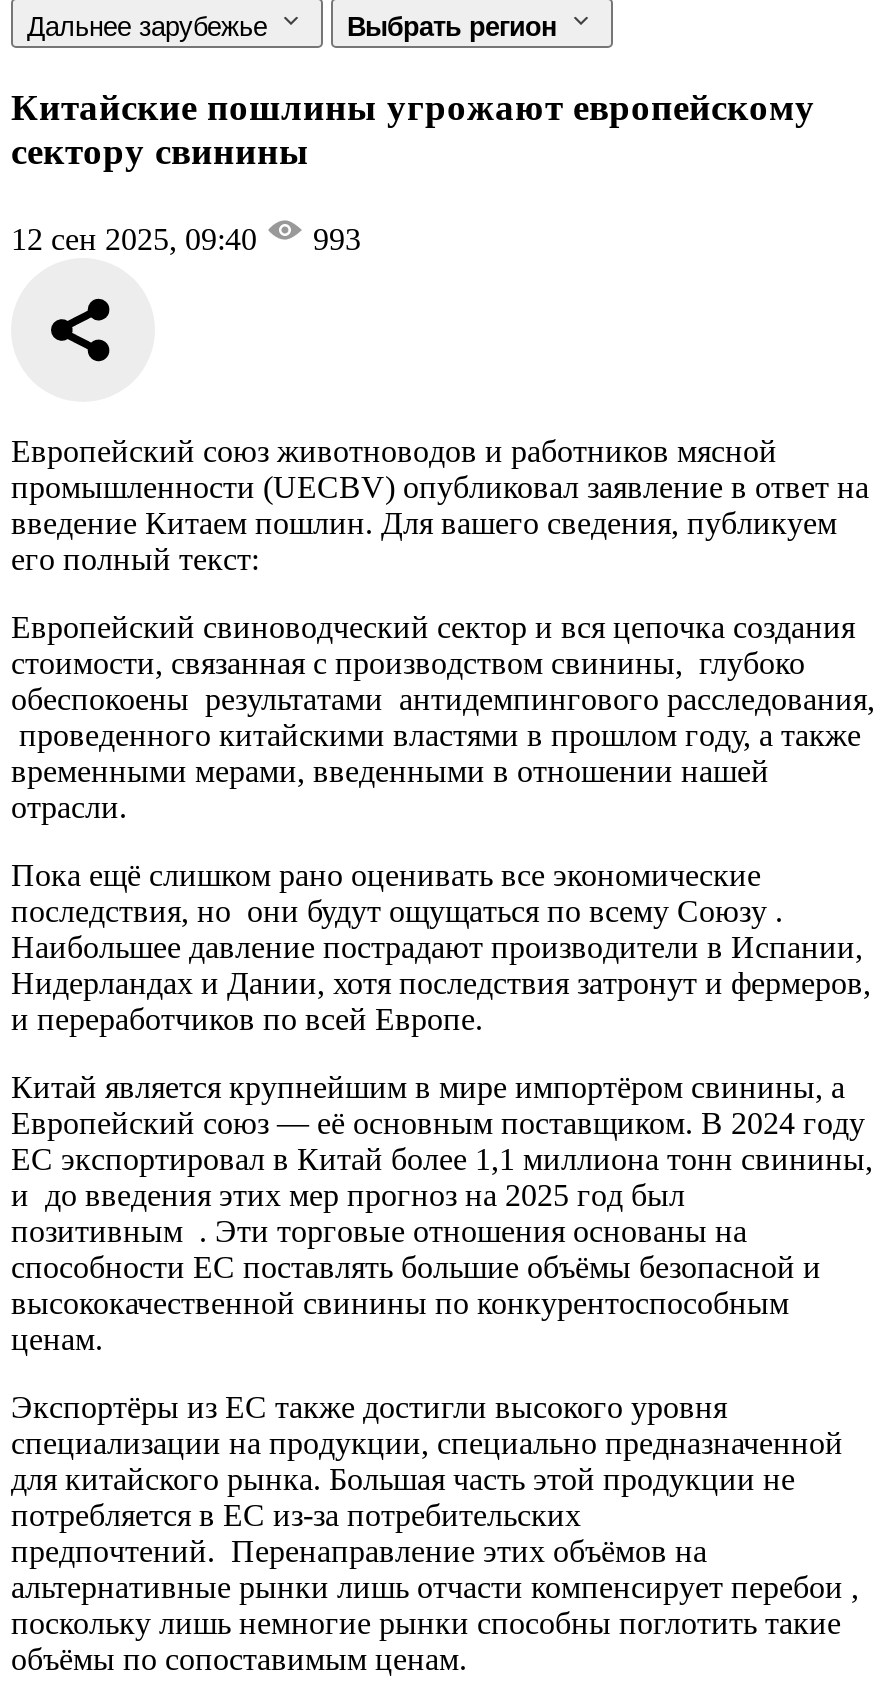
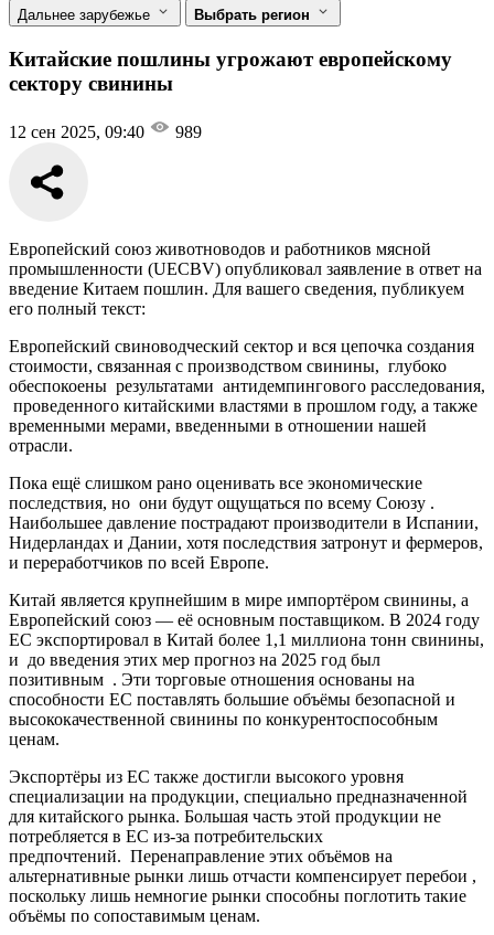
- 12 сен 2025, 09:40 993
+ 12 сен 2025, 09:40 989
